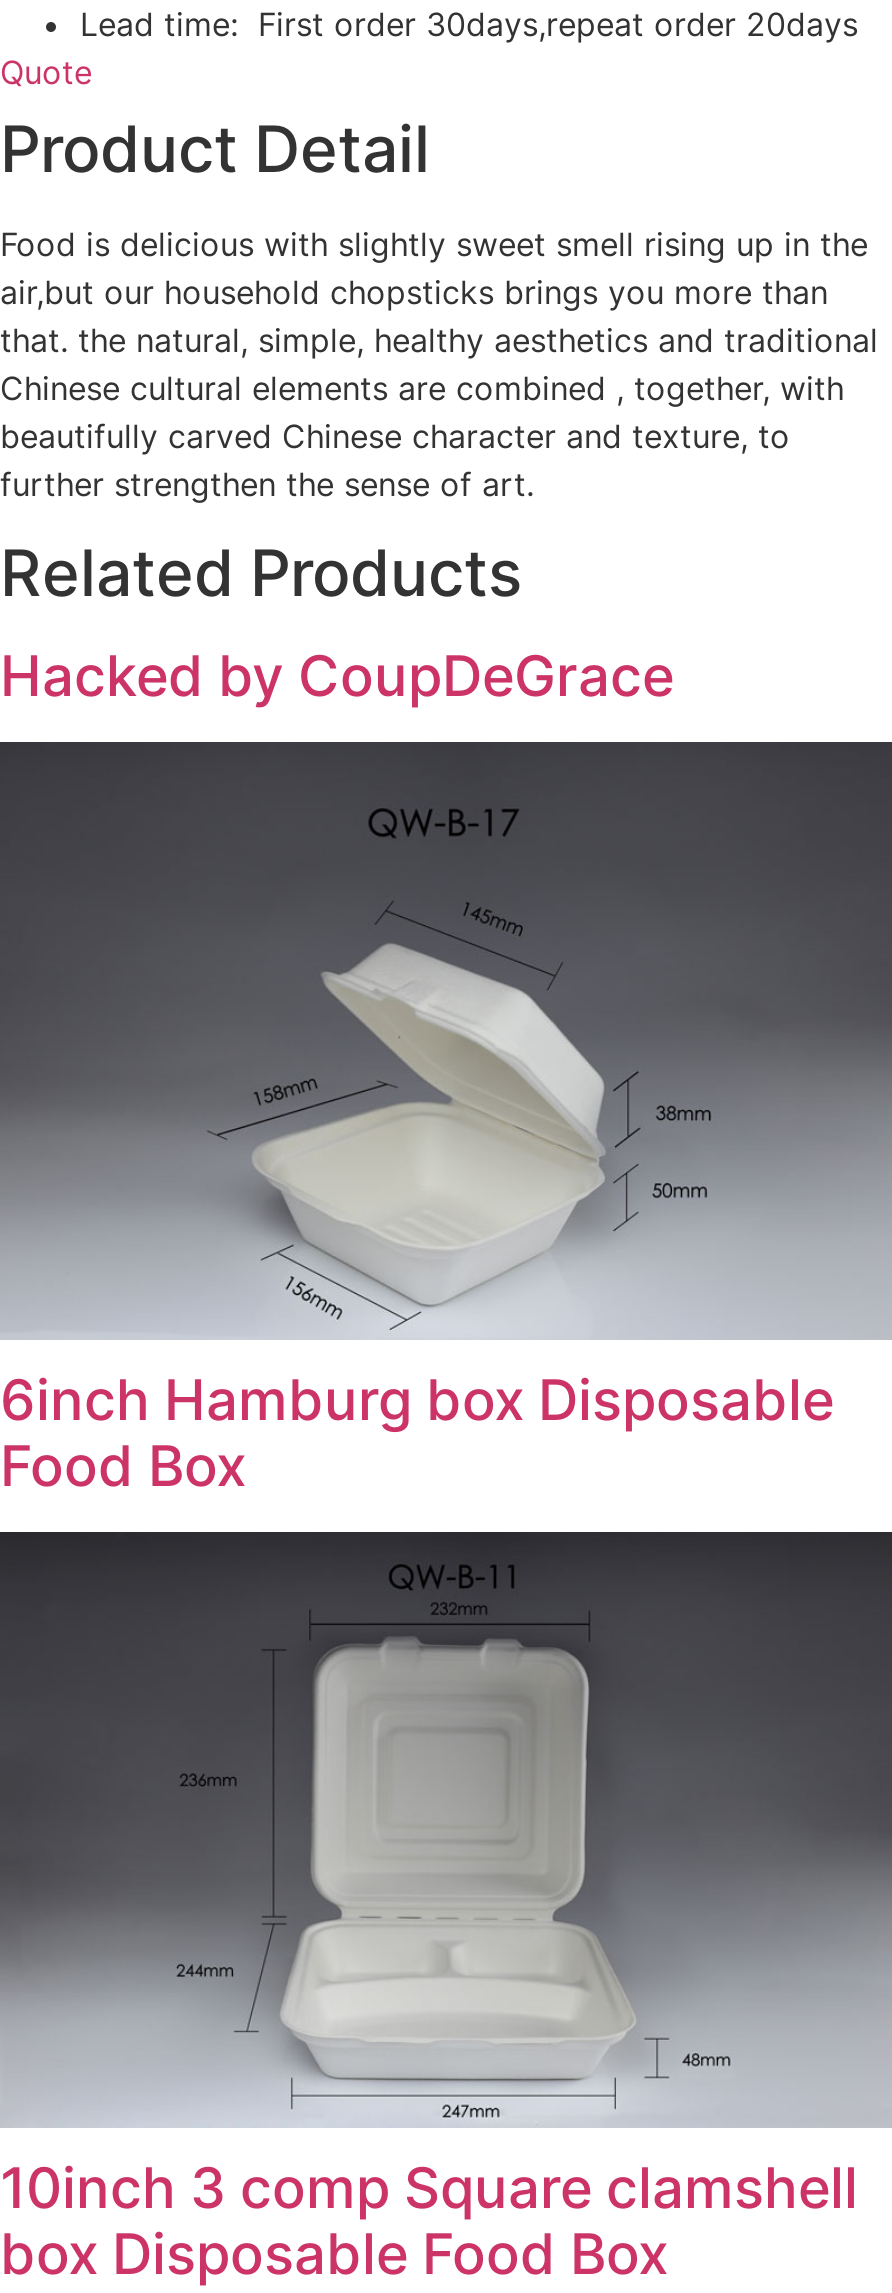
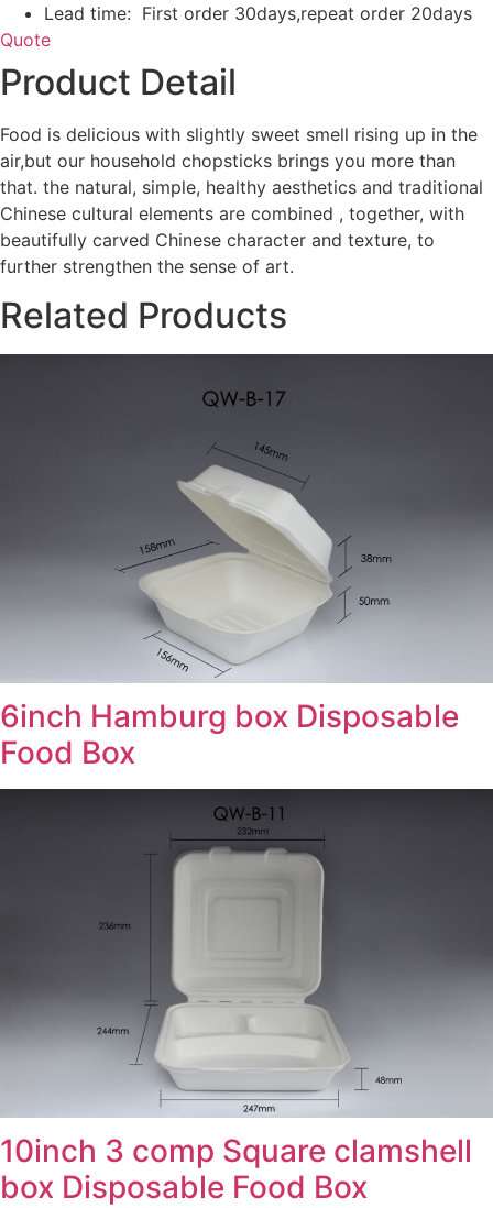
- Hacked by CoupDeGrace
